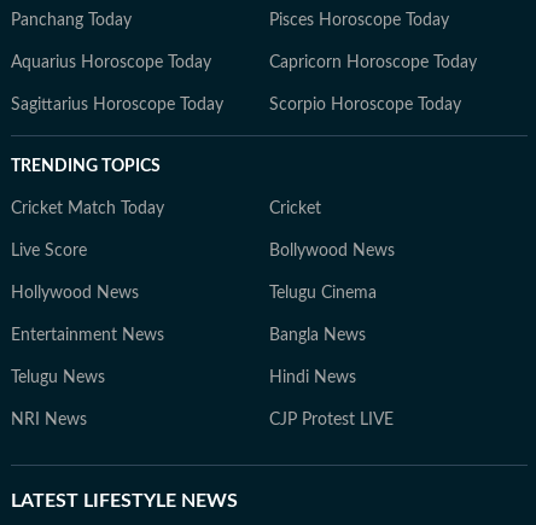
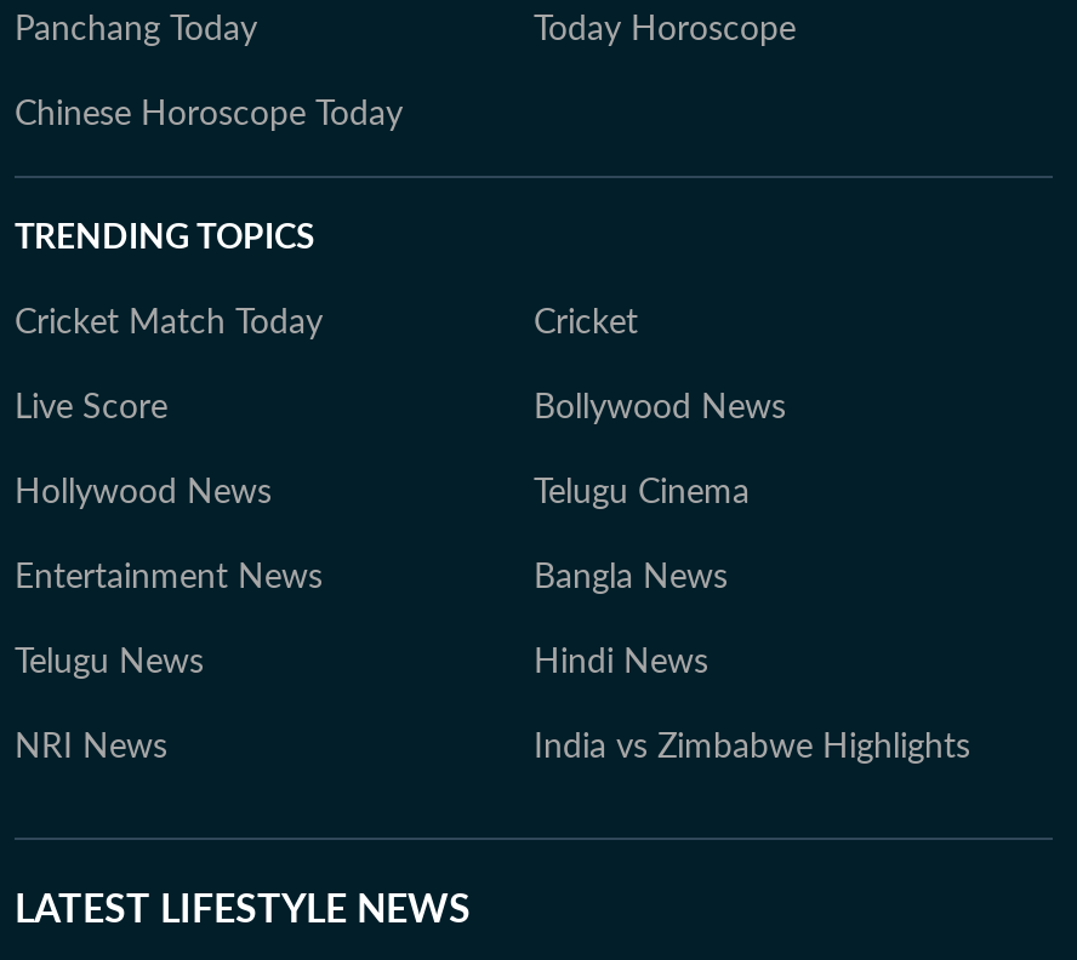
- Pisces Horoscope Today
- Aquarius Horoscope Today
- Capricorn Horoscope Today
- Sagittarius Horoscope Today
- Scorpio Horoscope Today
+ Today Horoscope
+ Chinese Horoscope Today

- CJP Protest LIVE
+ India vs Zimbabwe Highlights
